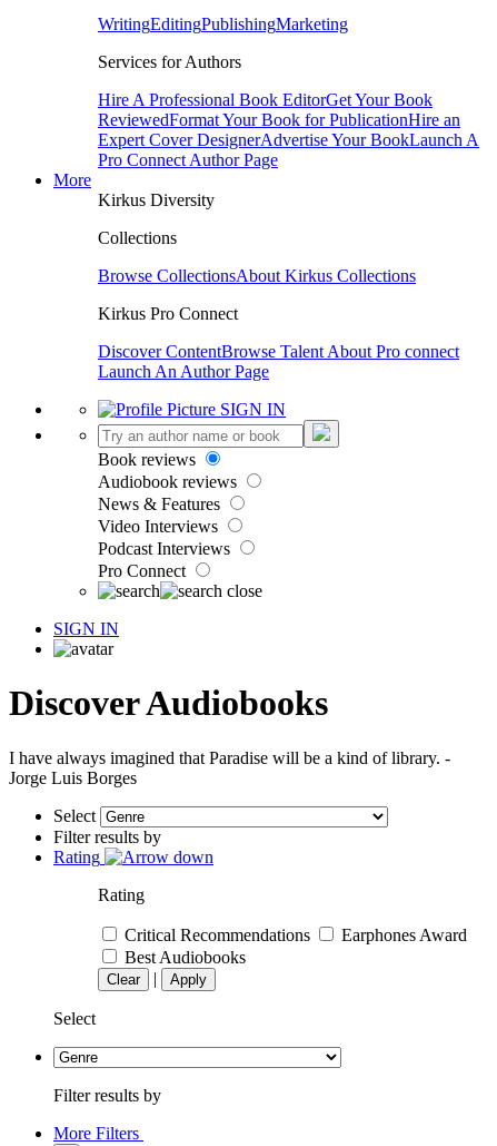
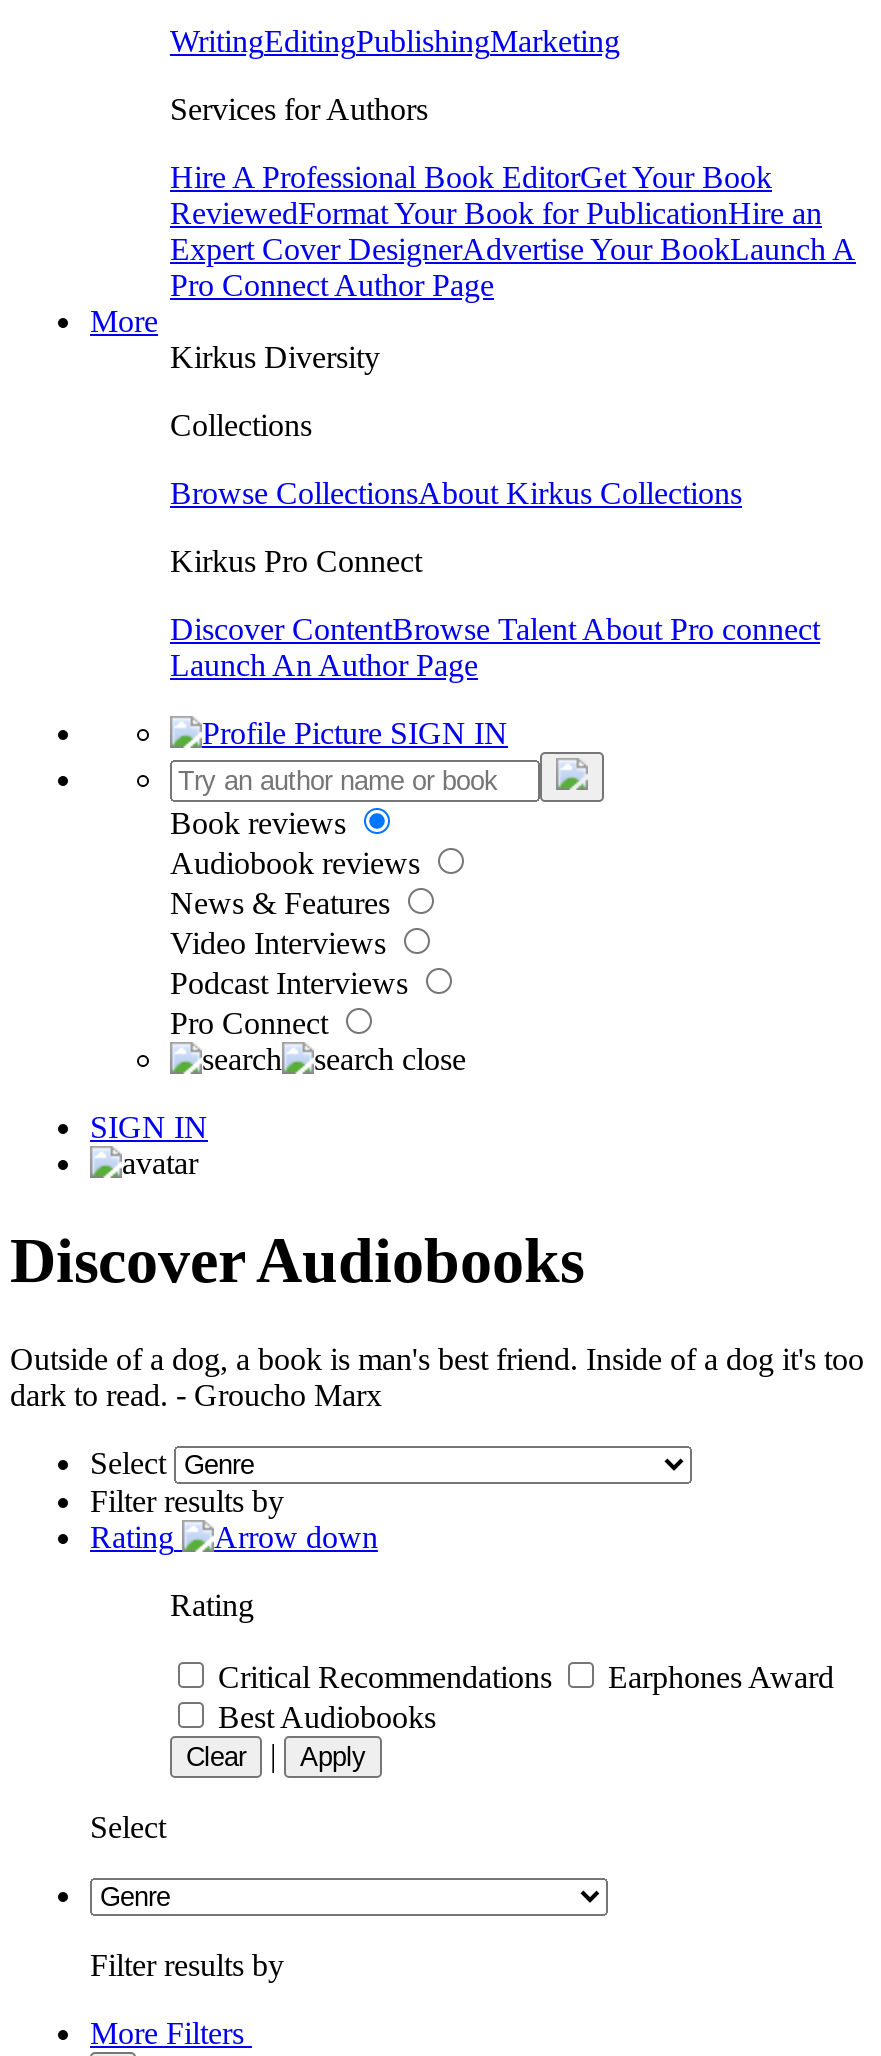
- I have always imagined that Paradise will be a kind of library. -
- Jorge Luis Borges
+ Outside of a dog, a book is man's best friend. Inside of a dog it's too
+ dark to read. - Groucho Marx
